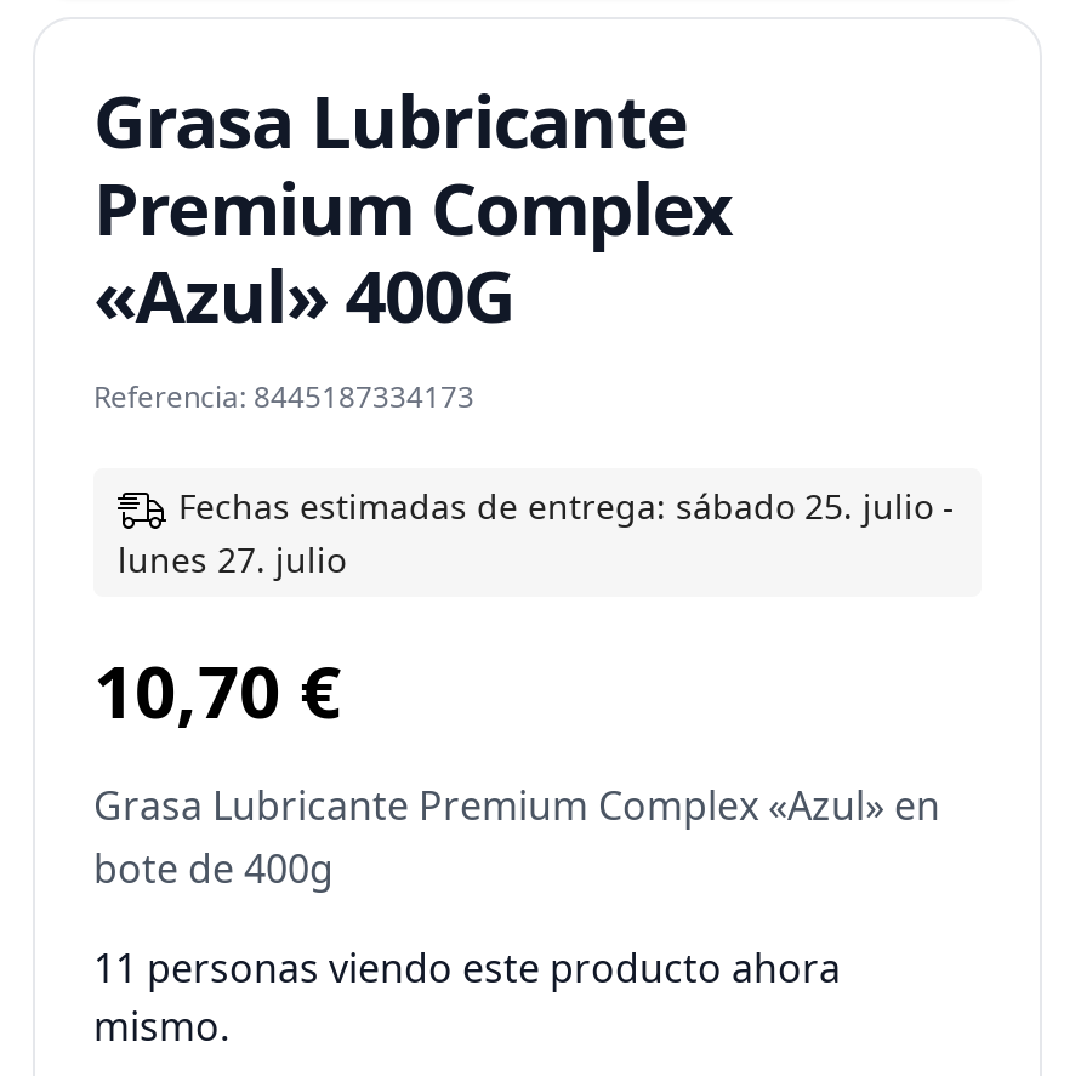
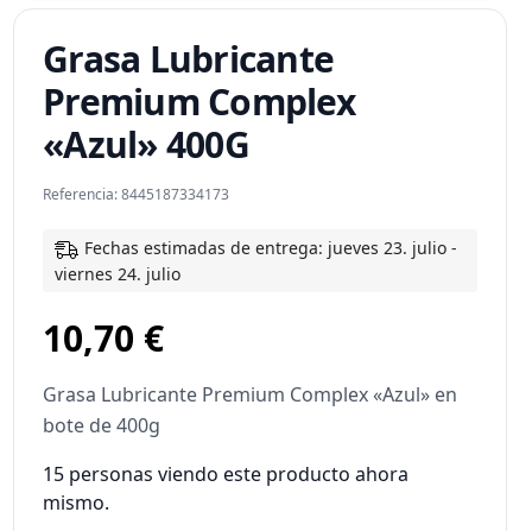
- Fechas estimadas de entrega: sábado 25. julio -
+ Fechas estimadas de entrega: jueves 23. julio -

- lunes 27. julio
+ viernes 24. julio

- 11 personas viendo este producto ahora
+ 15 personas viendo este producto ahora
